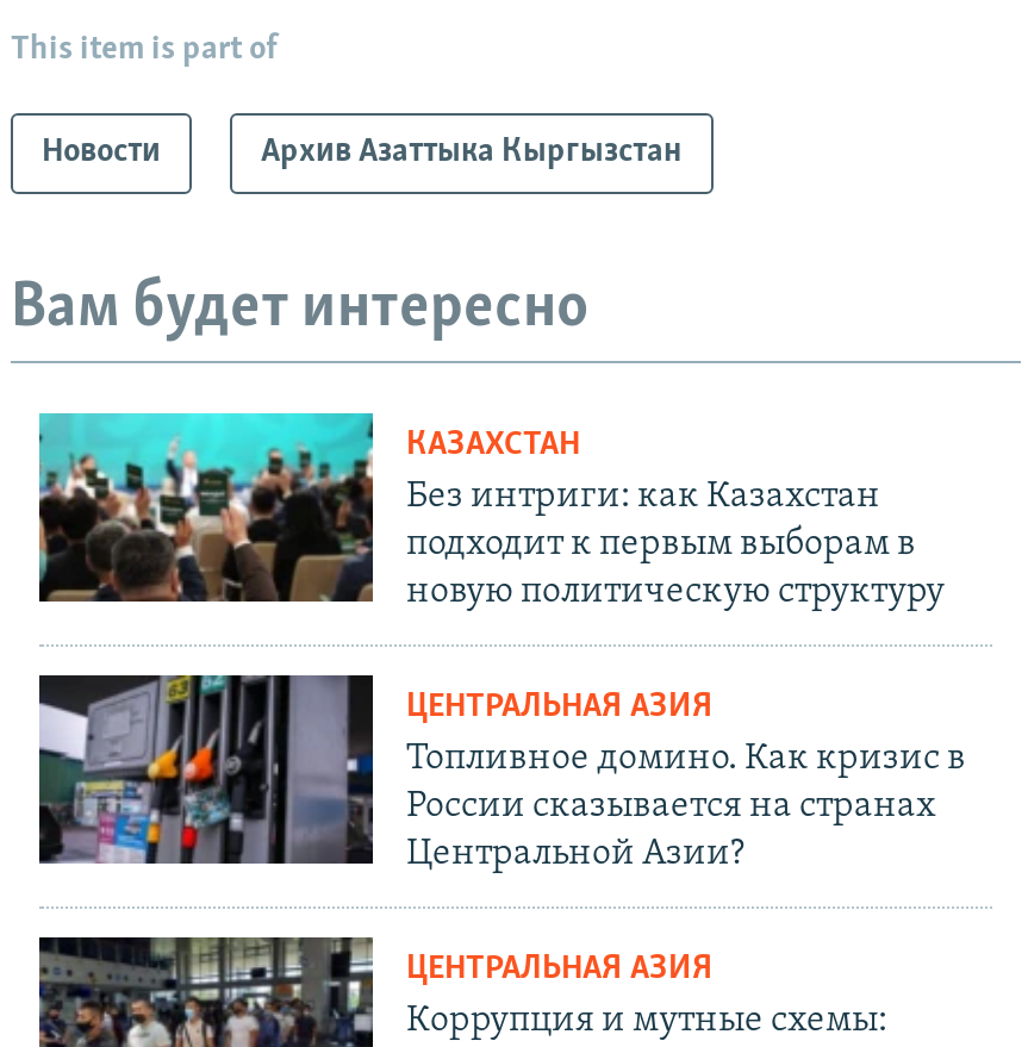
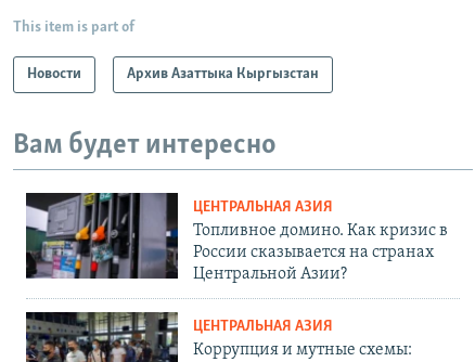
- [image]
- КАЗАХСТАН
- Без интриги: как Казахстан
- подходит к первым выборам в
- новую политическую структуру
